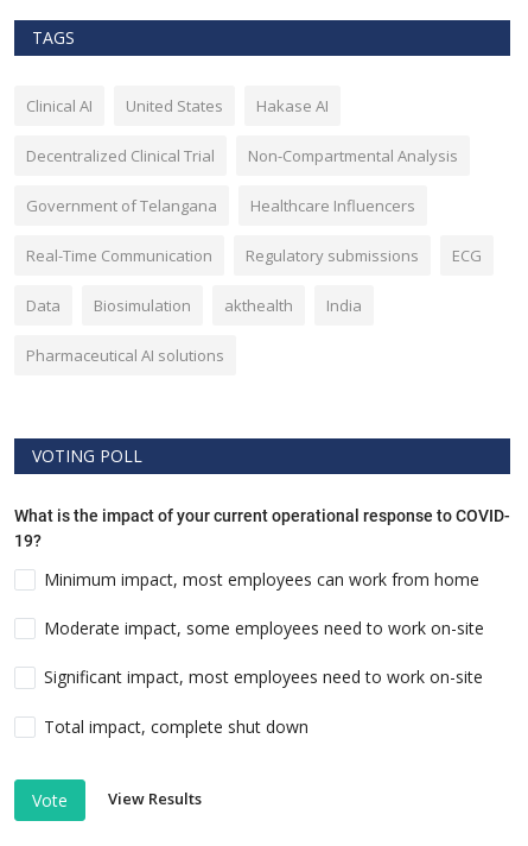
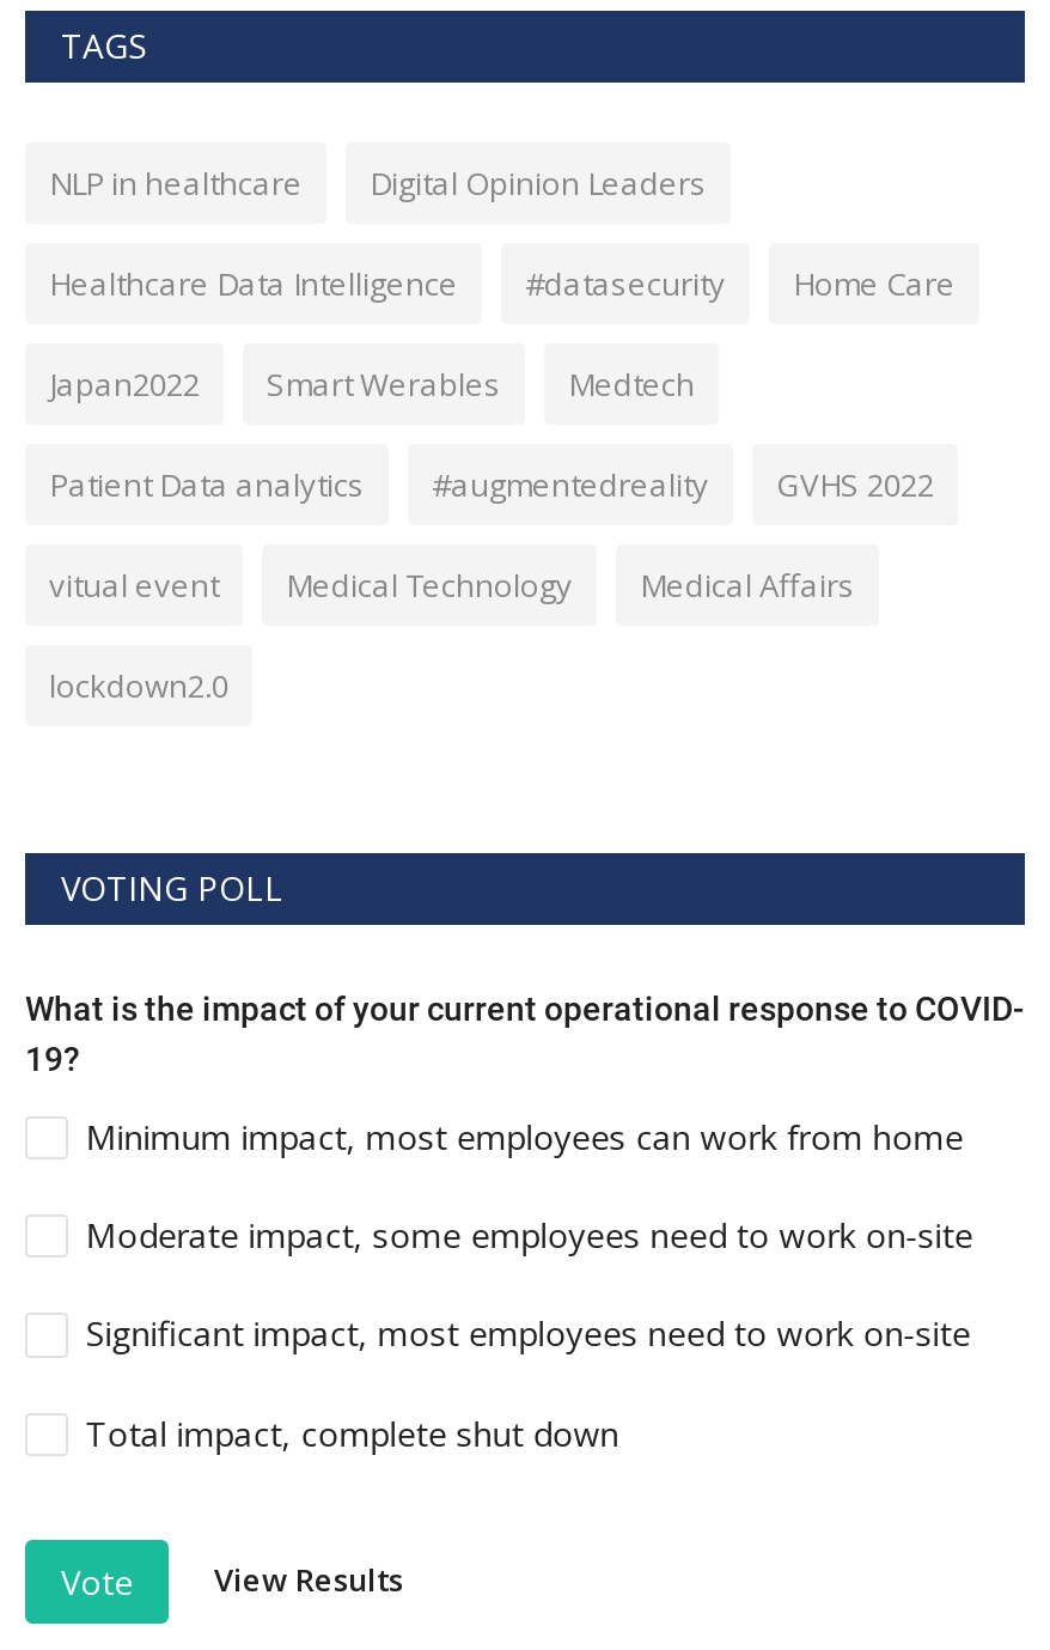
- Clinical AI
- United States
- Hakase AI
+ NLP in healthcare
+ Digital Opinion Leaders

- Decentralized Clinical Trial
- Non-Compartmental Analysis
+ Healthcare Data Intelligence
+ #datasecurity
+ Home Care

- Government of Telangana
- Healthcare Influencers
+ Japan2022
+ Smart Werables
+ Medtech

- Real-Time Communication
- Regulatory submissions
- ECG
+ Patient Data analytics
+ #augmentedreality
+ GVHS 2022

- Data
- Biosimulation
- akthealth
- India
+ vitual event
+ Medical Technology
+ Medical Affairs

- Pharmaceutical AI solutions
+ lockdown2.0
